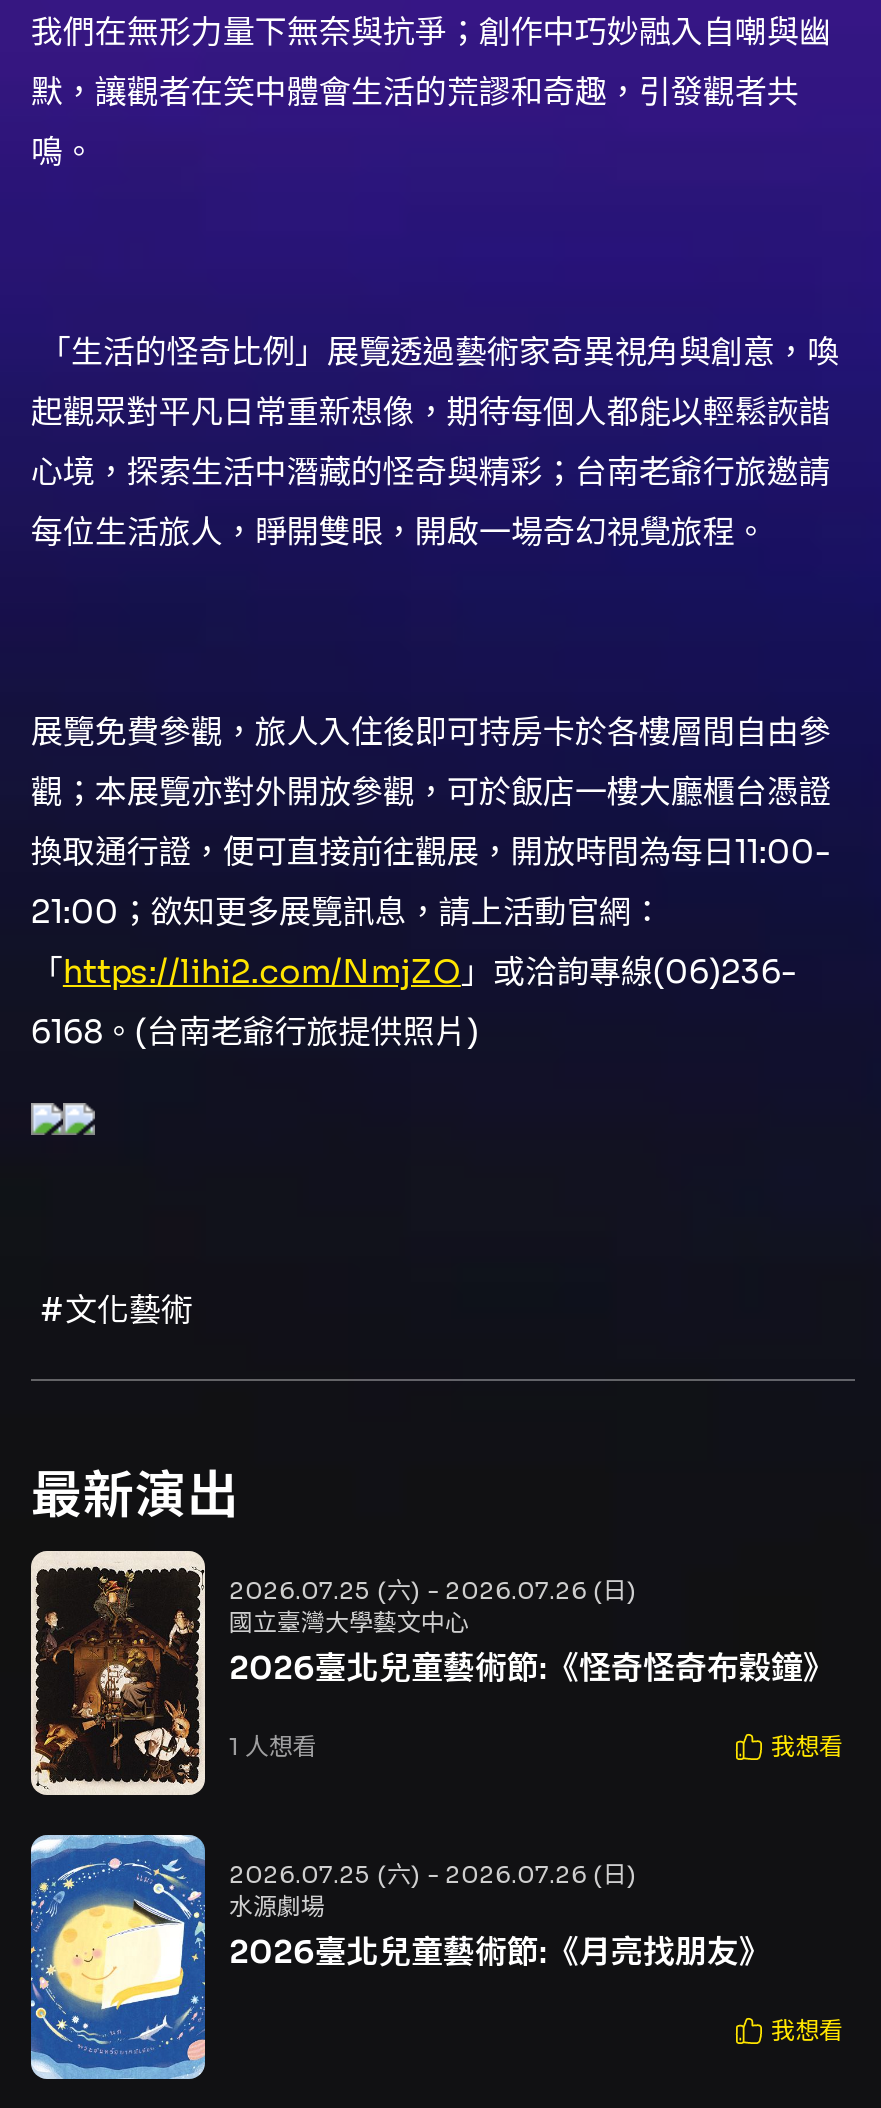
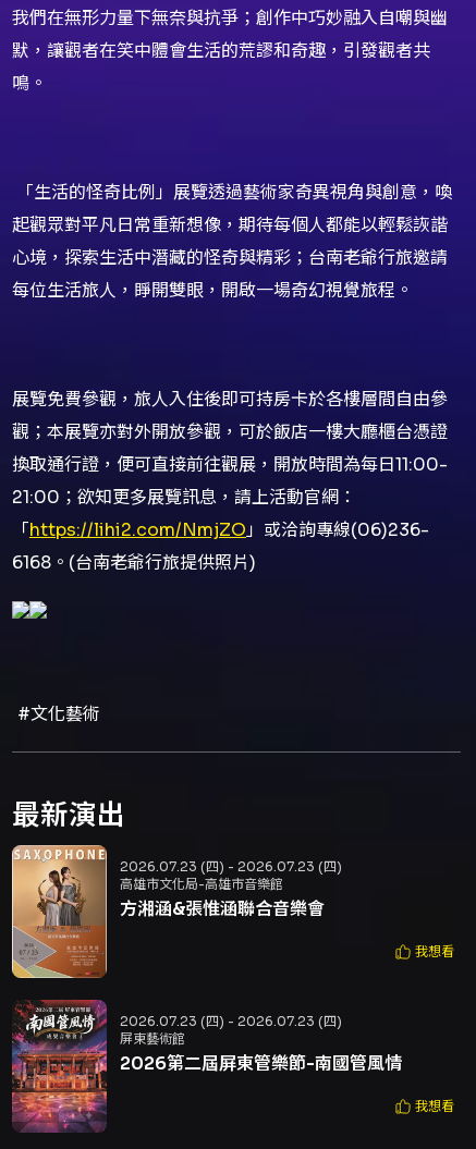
- [image]
- 2026.07.25 (六) - 2026.07.26 (日)
- 國立臺灣大學藝文中心
- 2026臺北兒童藝術節:《怪奇怪奇布穀鐘》
- 1人想看
+ [image]
+ 2026.07.23 (四) - 2026.07.23 (四)
+ 高雄市文化局-高雄市音樂館
+ 方湘涵&張惟涵聯合音樂會

- [image]
- 2026.07.25 (六) - 2026.07.26 (日)
- 水源劇場
- 2026臺北兒童藝術節:《月亮找朋友》
+ [image]
+ 2026.07.23 (四) - 2026.07.23 (四)
+ 屏東藝術館
+ 2026第二屆屏東管樂節-南國管風情
